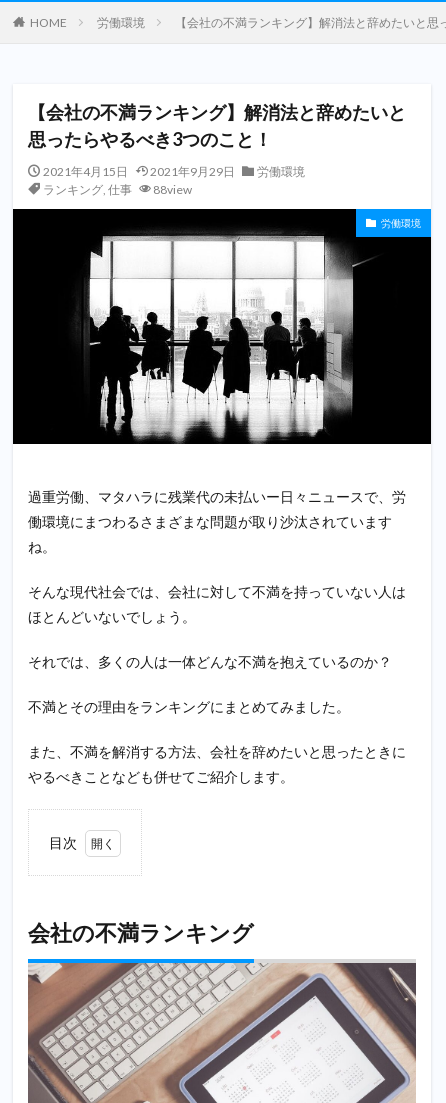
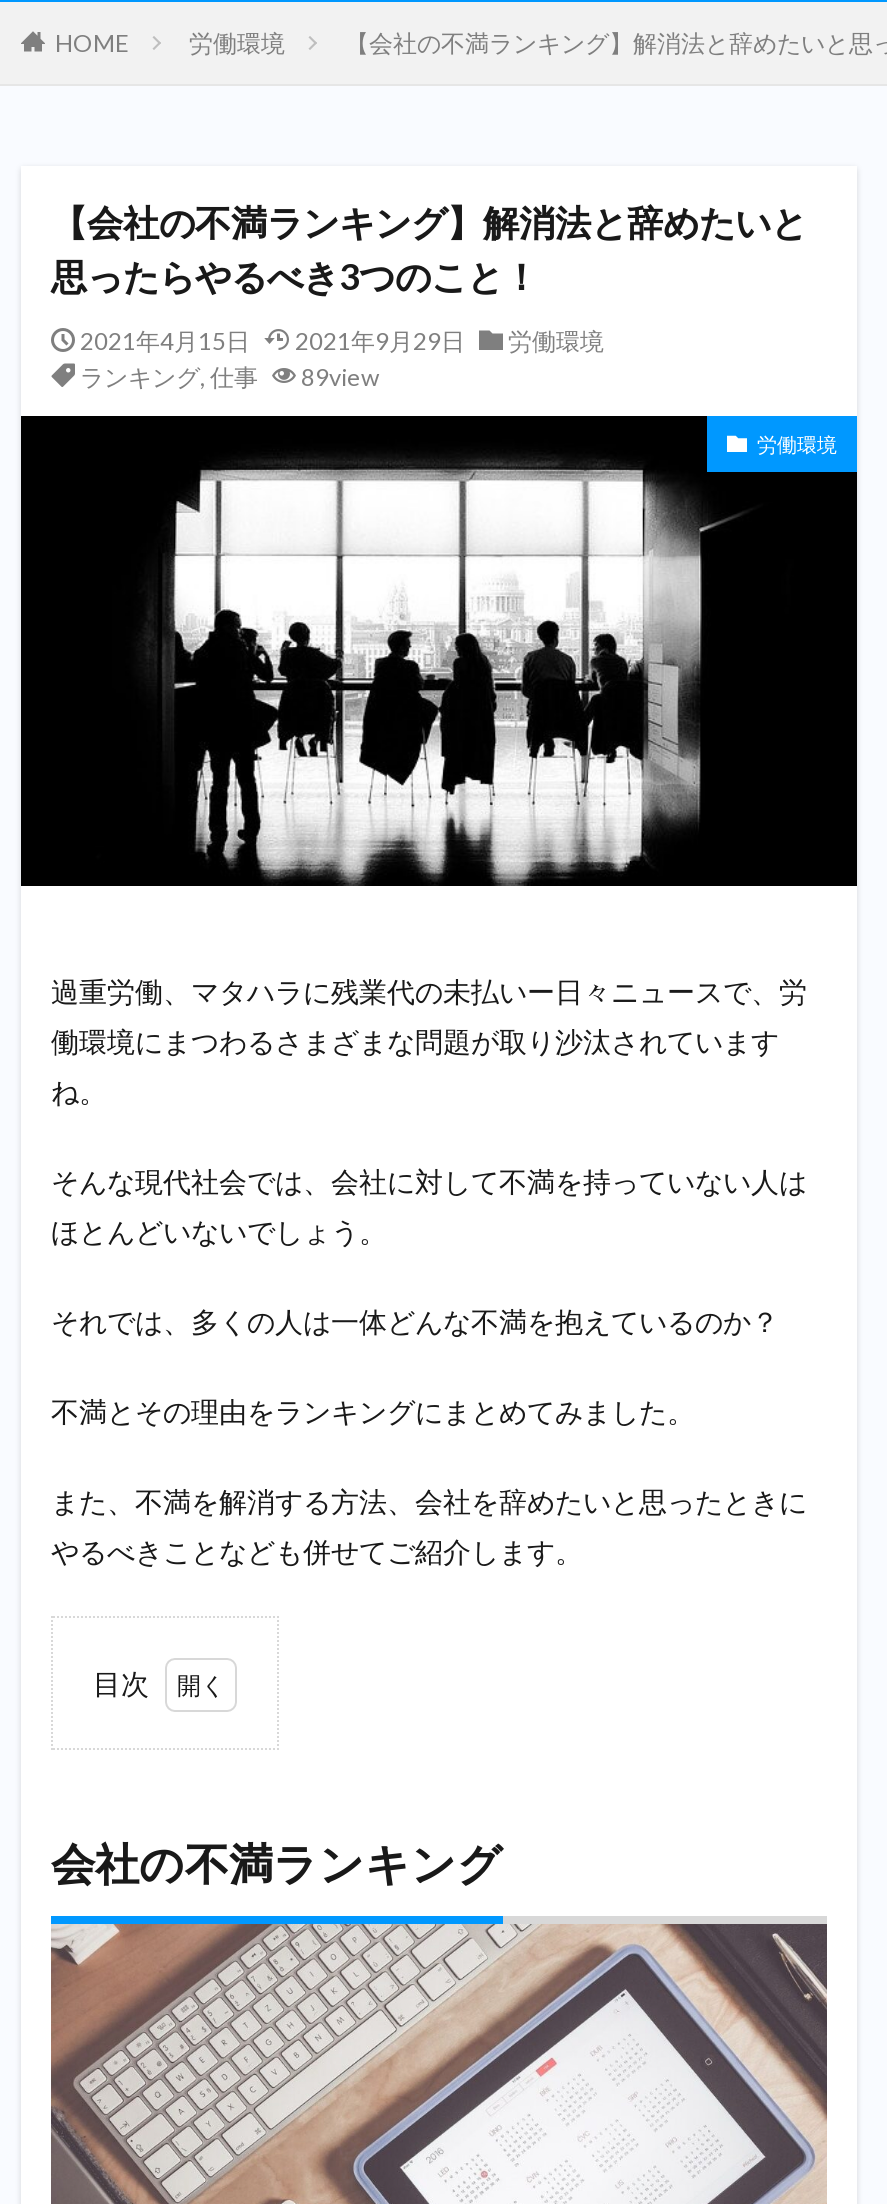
- ランキング,仕事 88view
+ ランキング,仕事 89view
